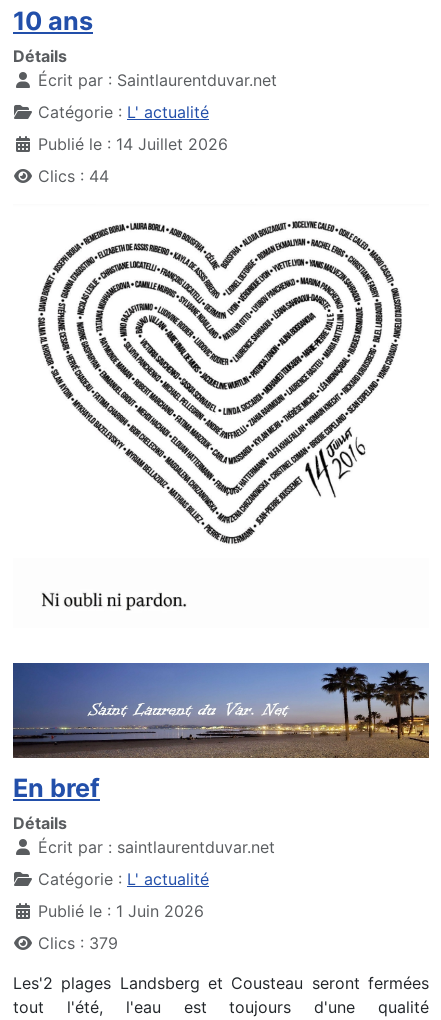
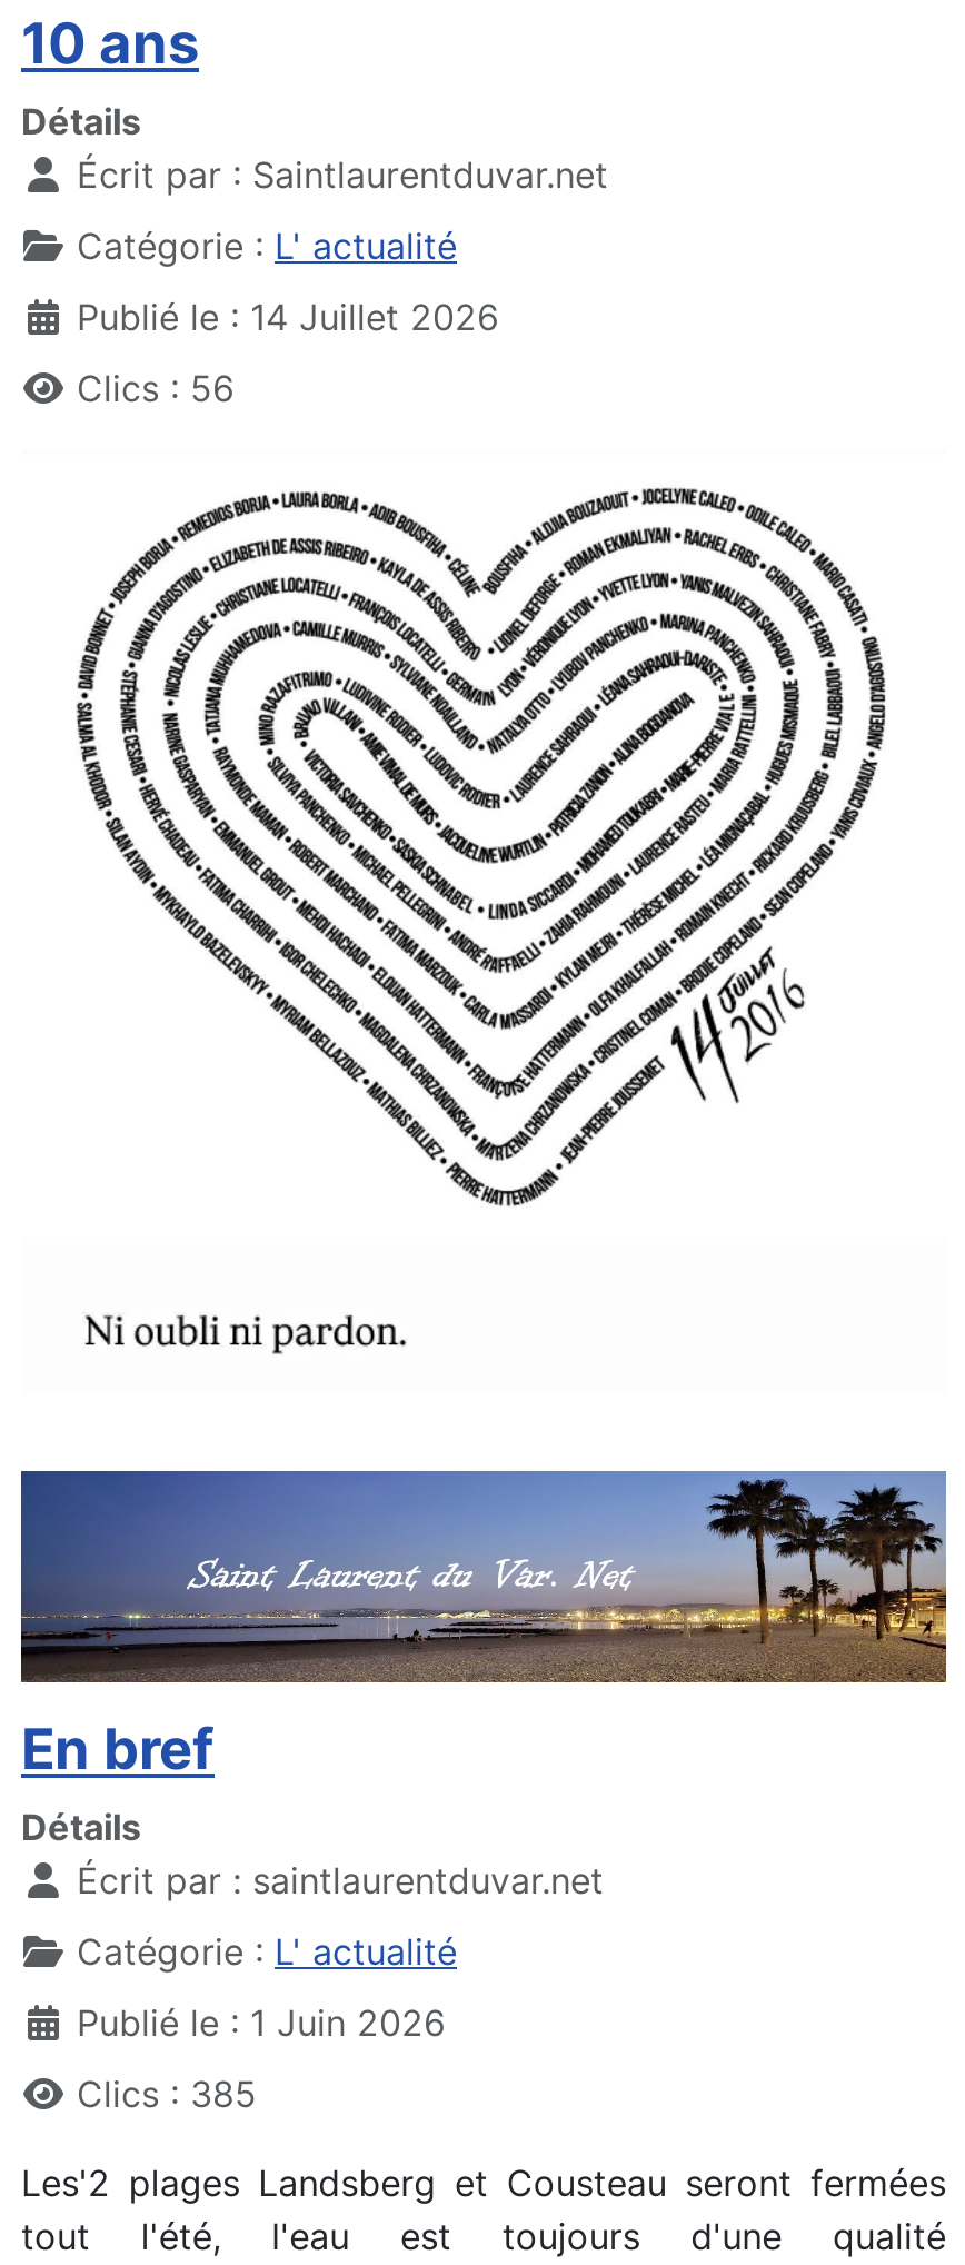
- Clics : 44
+ Clics : 56

- Clics : 379
+ Clics : 385
